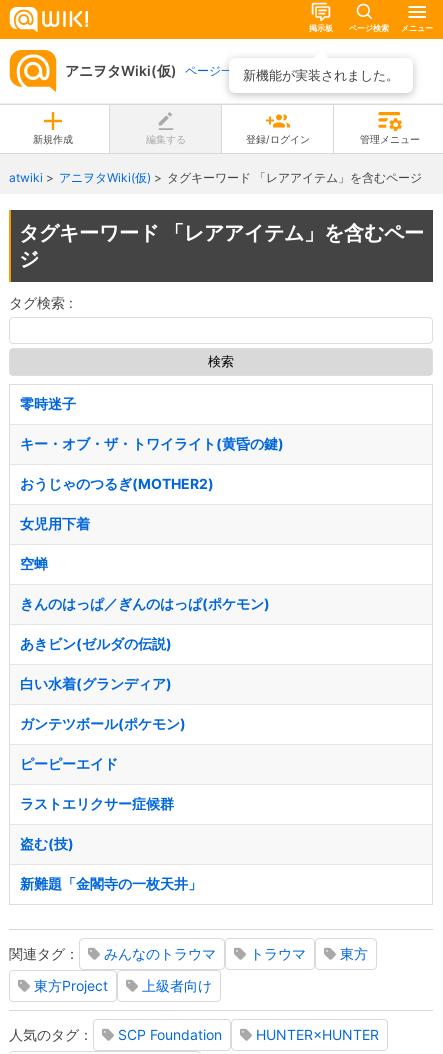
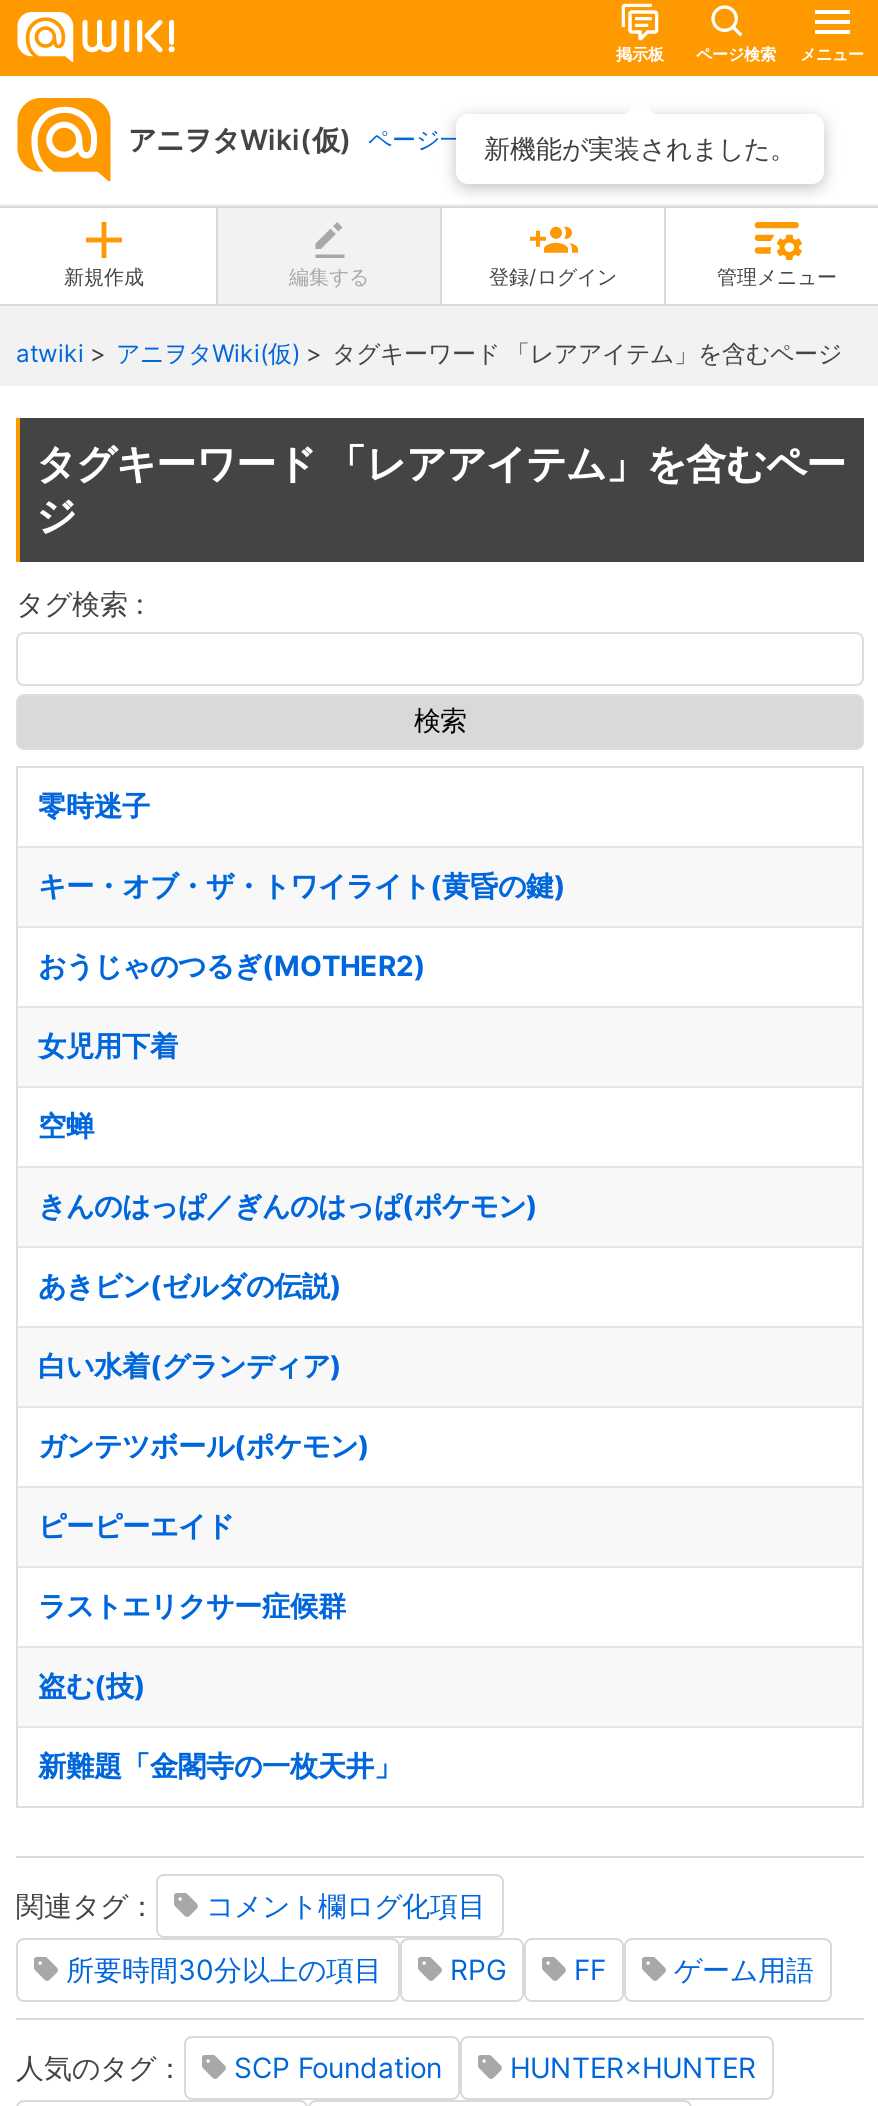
- みんなのトラウマ
- トラウマ
- 東方
+ コメント欄ログ化項目

- 東方Project
- 上級者向け
+ 所要時間30分以上の項目
+ RPG
+ FF
+ ゲーム用語
